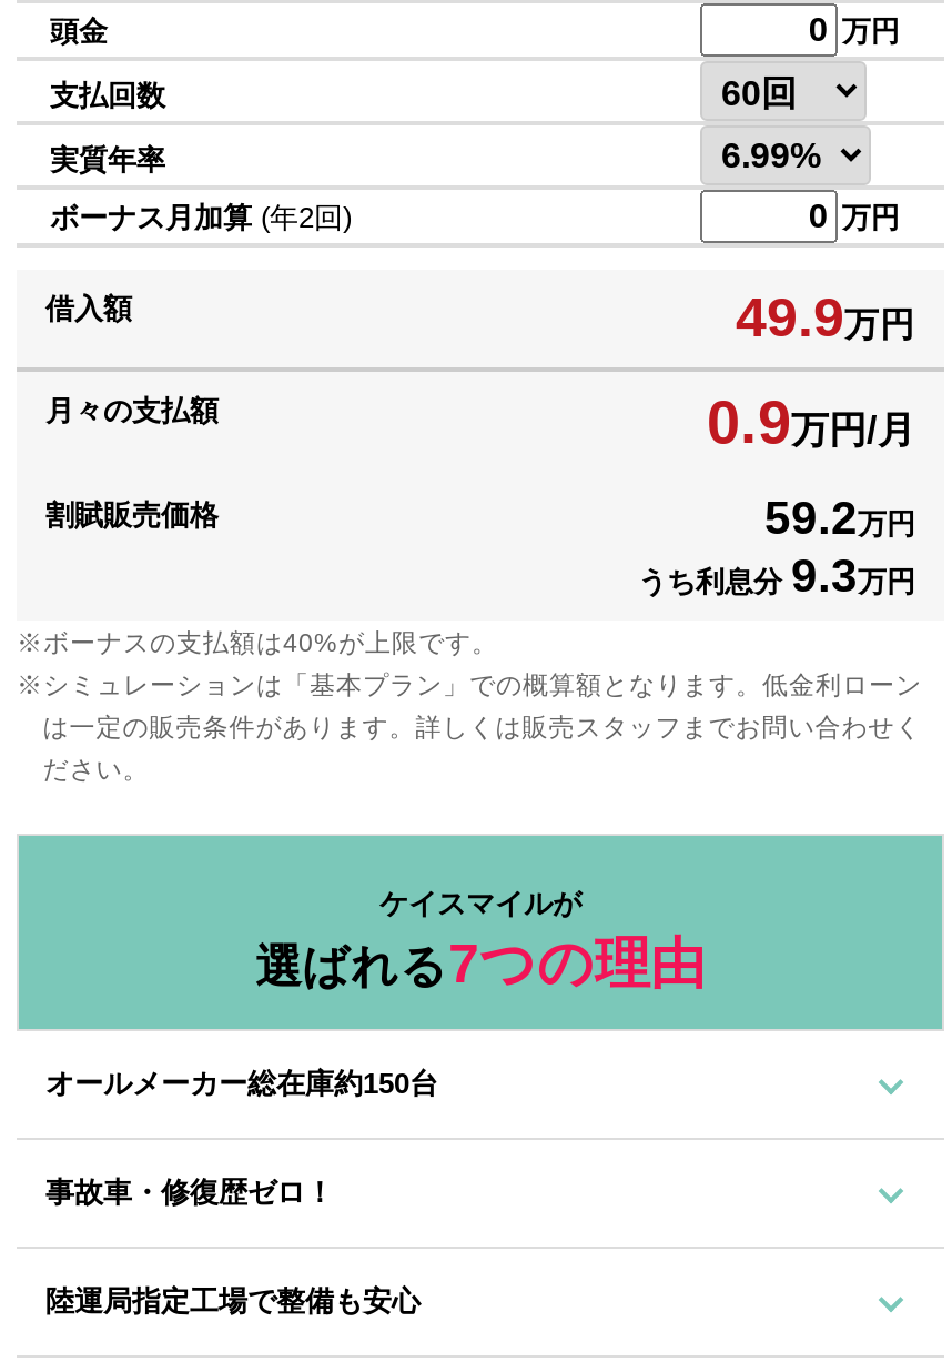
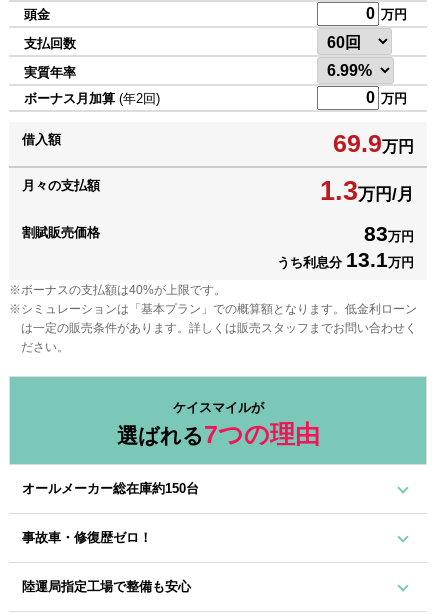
- 49.9万円
+ 69.9万円

- 0.9万円/月
+ 1.3万円/月

- 59.2万円
+ 83万円

- うち利息分9.3万円
+ うち利息分13.1万円
